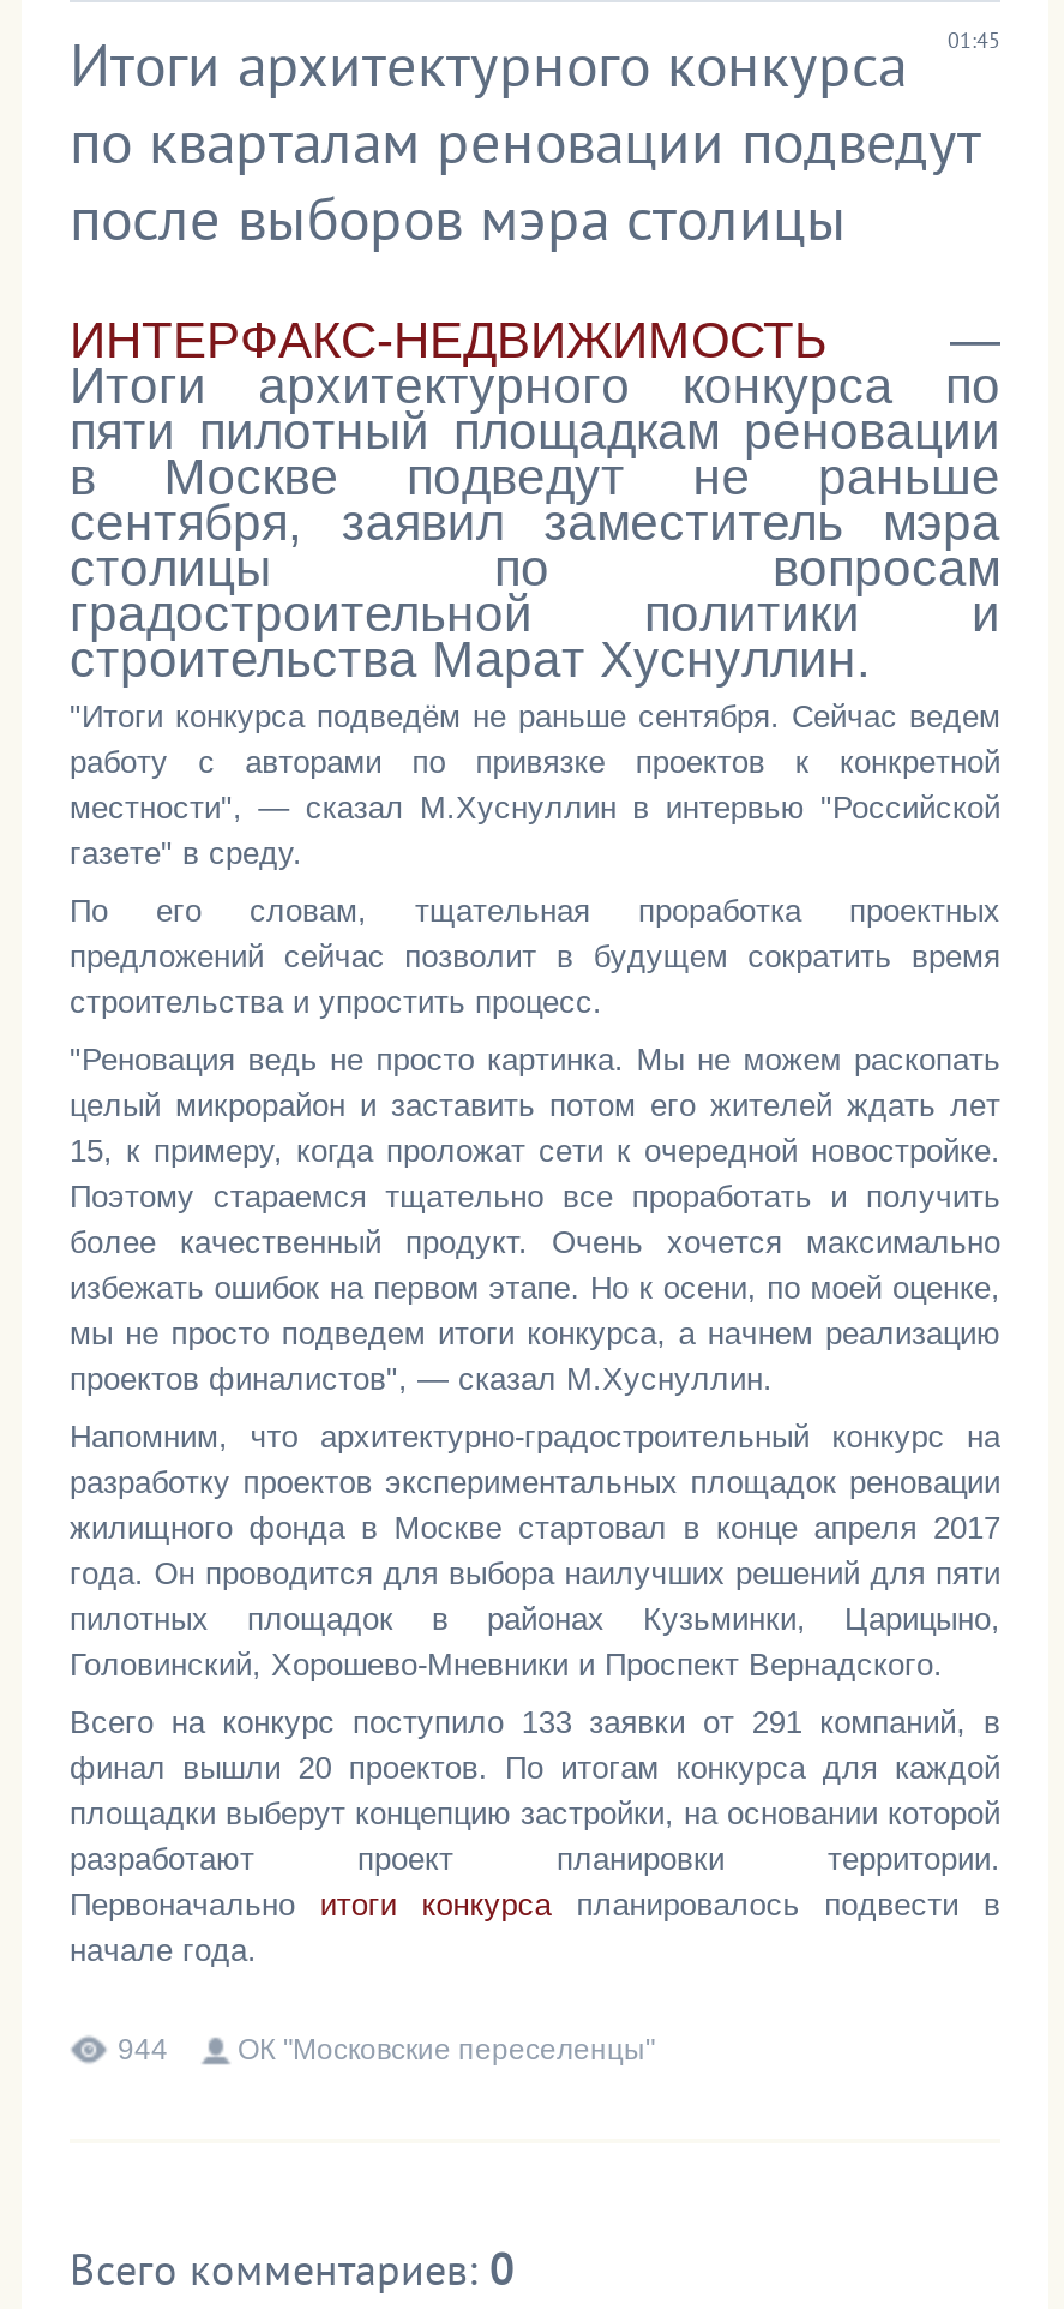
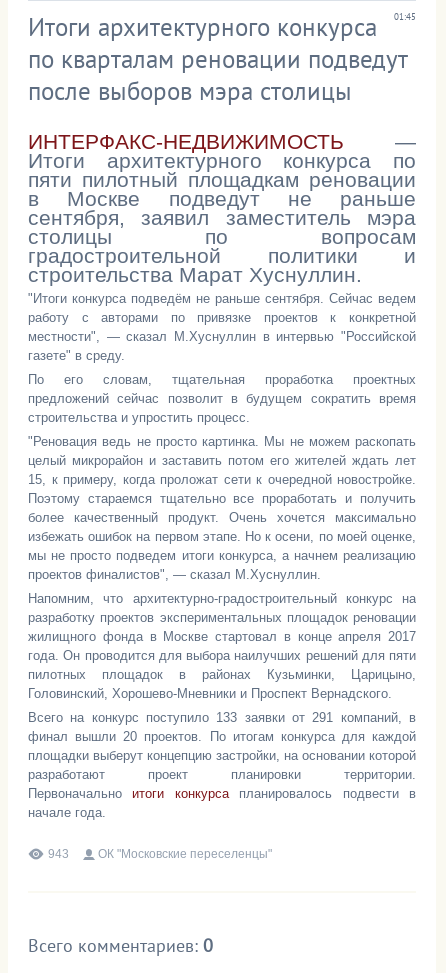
- 944
+ 943
